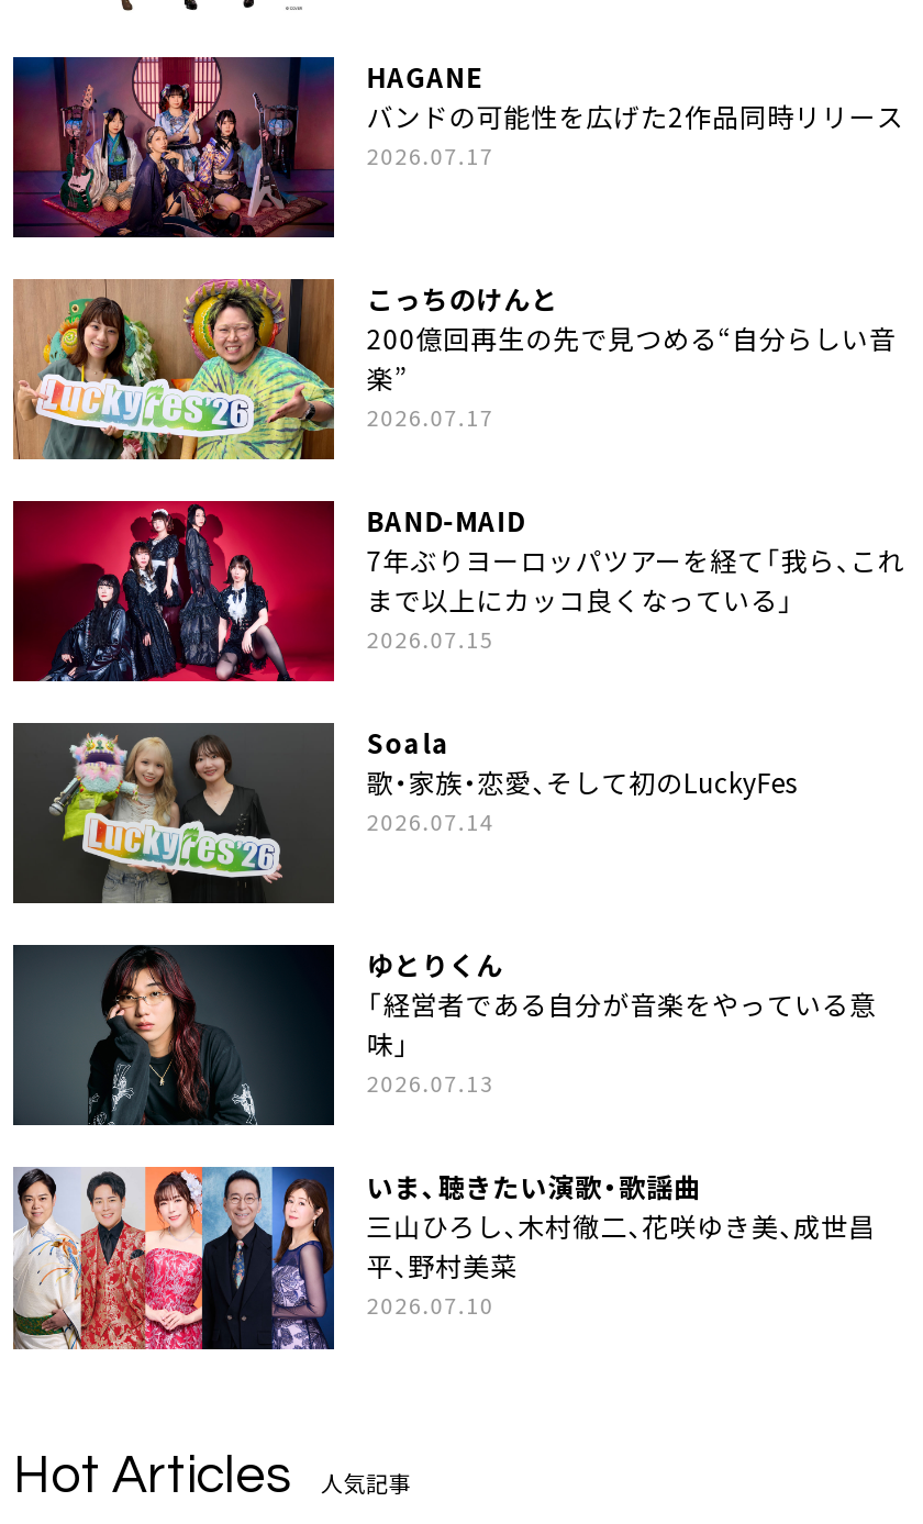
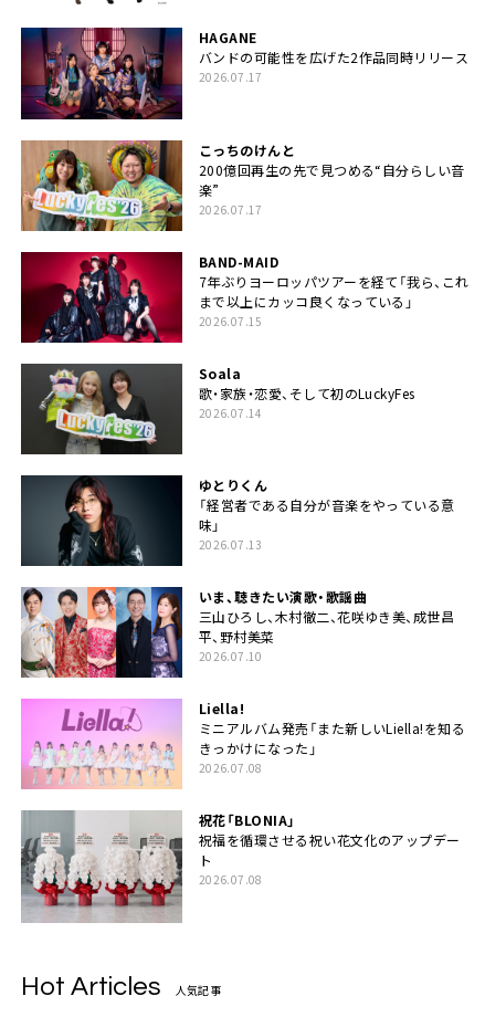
+ [image]
+ Liella!
+ ミニアルバム発売「また新しいLiella!を知る
+ きっかけになった」
+ 2026.07.08
+ 祝花「BLONIA」
+ 祝福を循環させる祝い花文化のアップデー
+ ト
+ 2026.07.08

+ [image]
